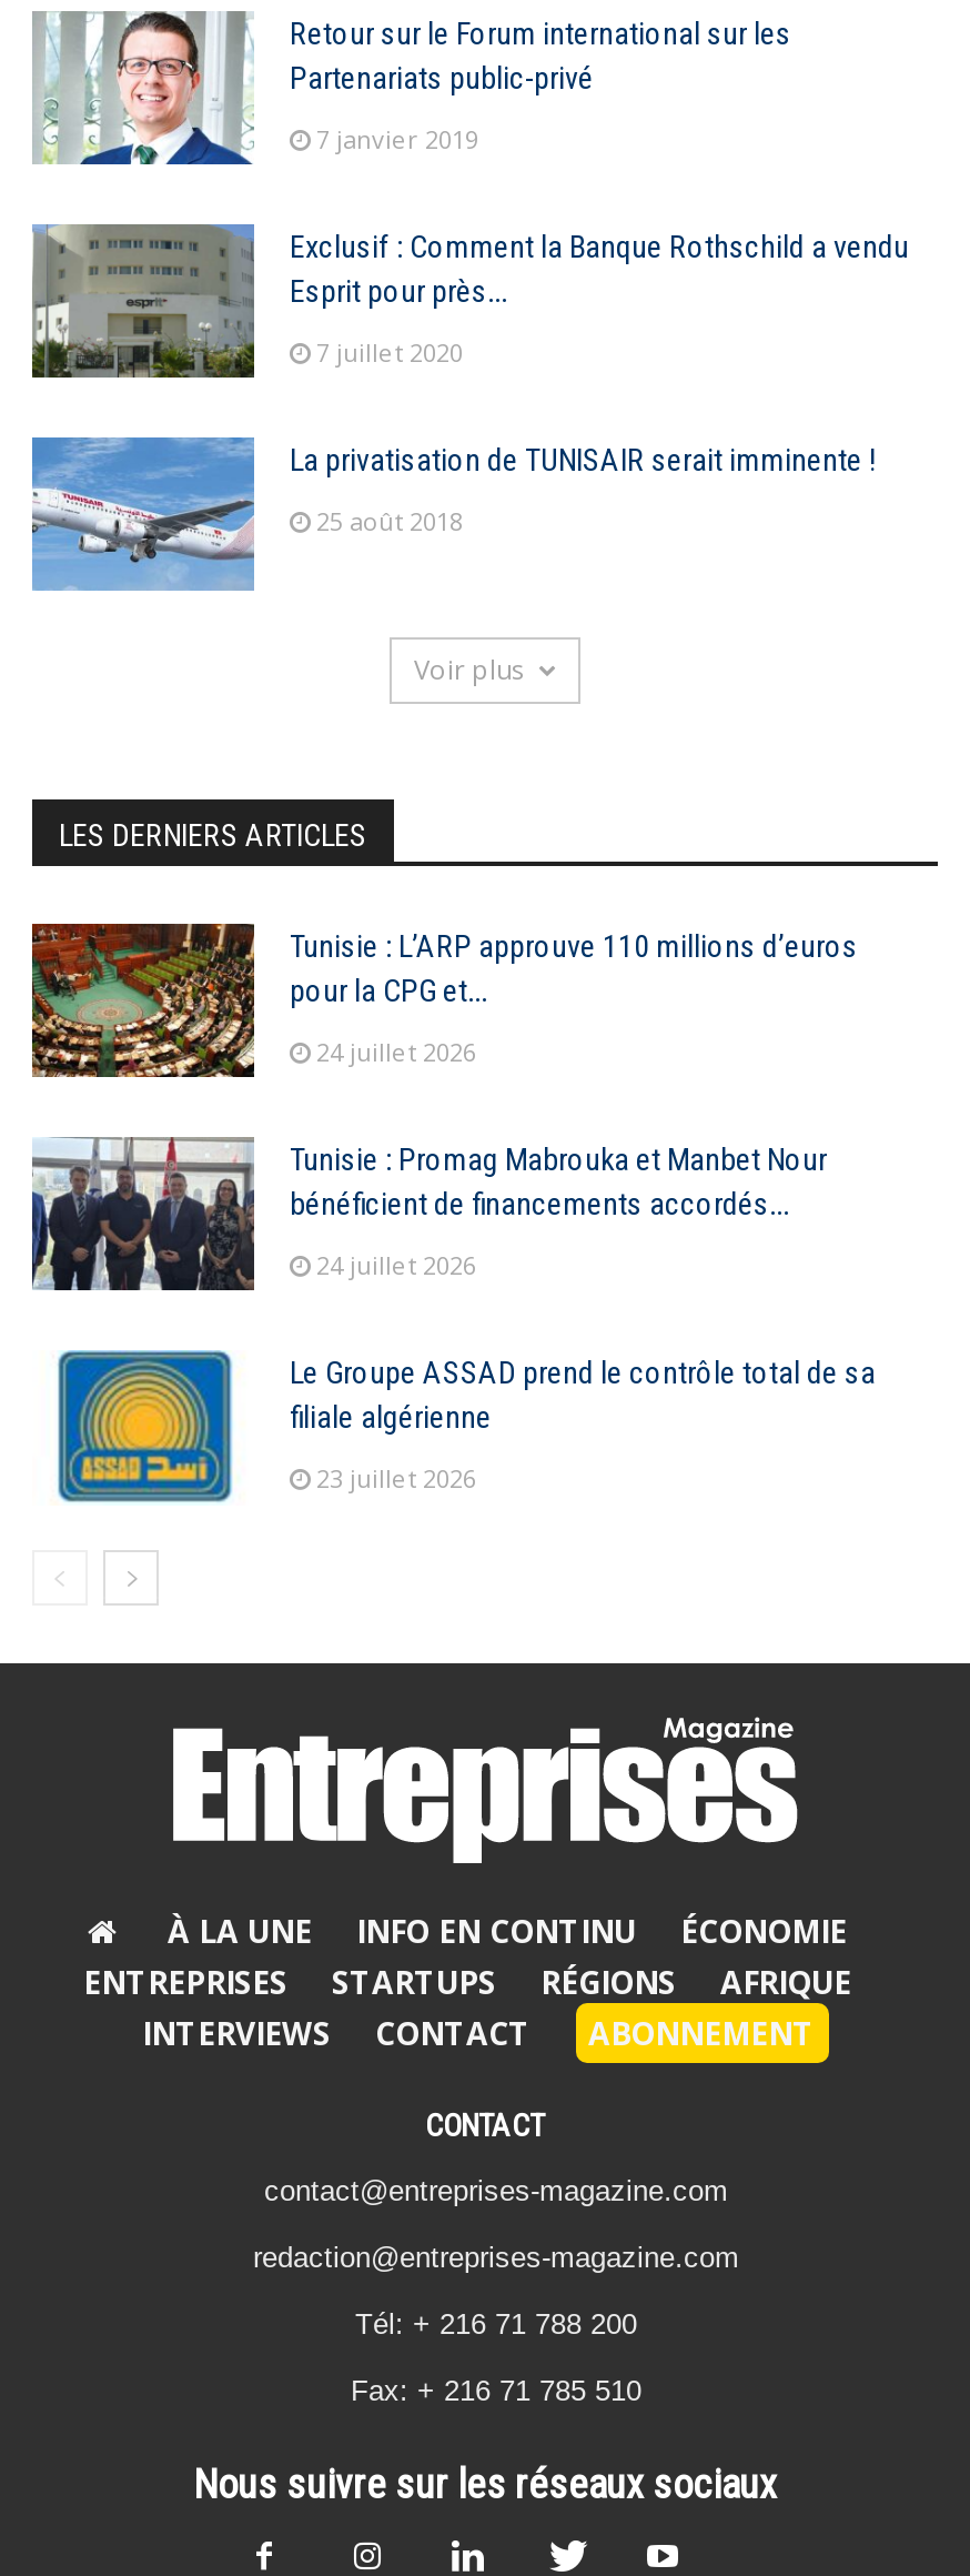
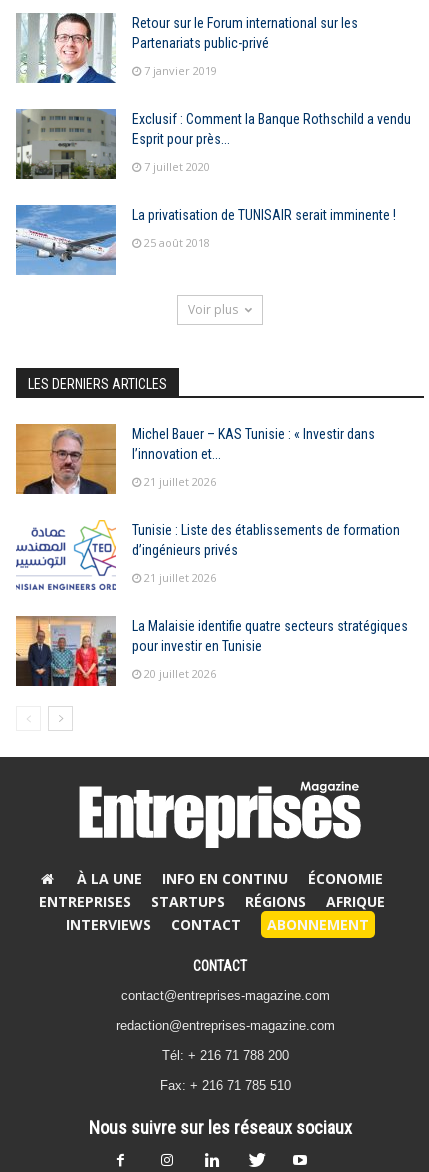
- [image]
- Tunisie : L’ARP approuve 110 millions d’euros
- pour la CPG et...
+ [image]
+ Michel Bauer – KAS Tunisie : « Investir dans
+ l’innovation et...

- 24 juillet 2026
+ 21 juillet 2026

- [image]
- Tunisie : Promag Mabrouka et Manbet Nour
- bénéficient de financements accordés...
+ [image]
+ Tunisie : Liste des établissements de formation
+ d’ingénieurs privés

- 24 juillet 2026
+ 21 juillet 2026

- [image]
- Le Groupe ASSAD prend le contrôle total de sa
- filiale algérienne
+ [image]
+ La Malaisie identifie quatre secteurs stratégiques
+ pour investir en Tunisie

- 23 juillet 2026
+ 20 juillet 2026
